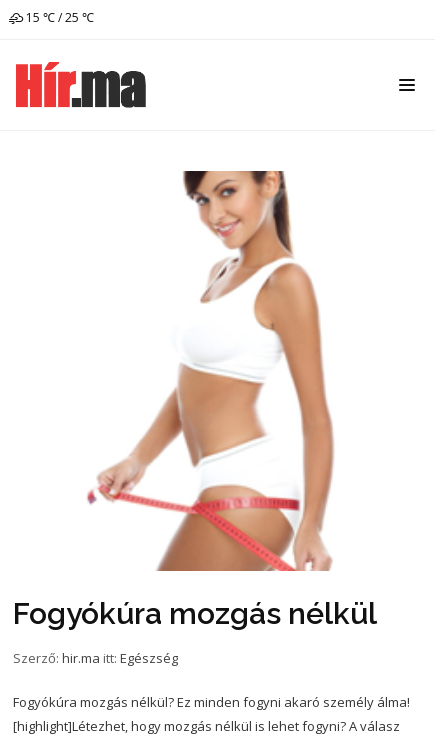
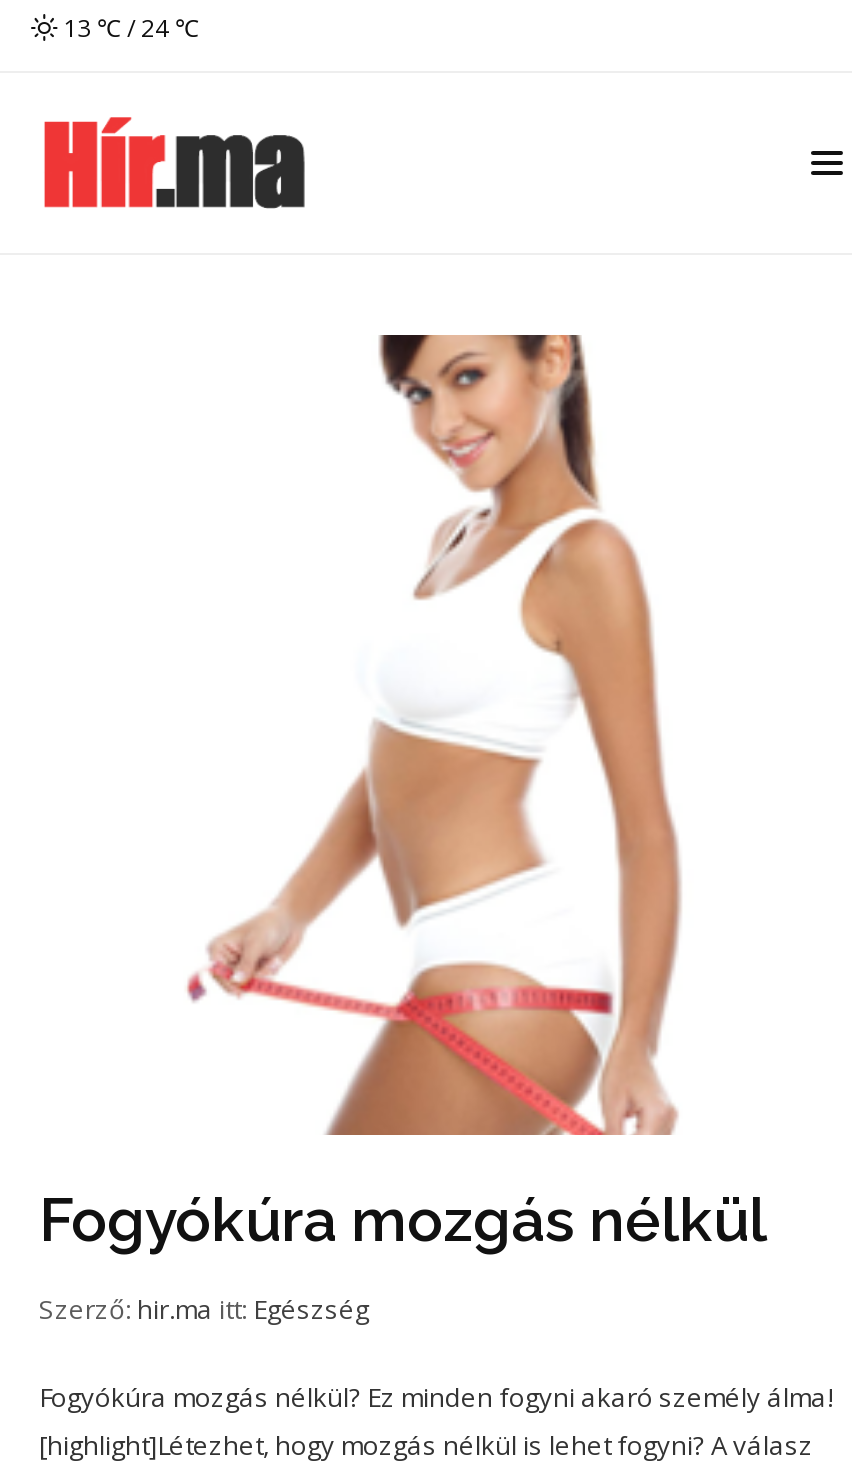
- 15 ℃ / 25 ℃
+ 13 ℃ / 24 ℃
